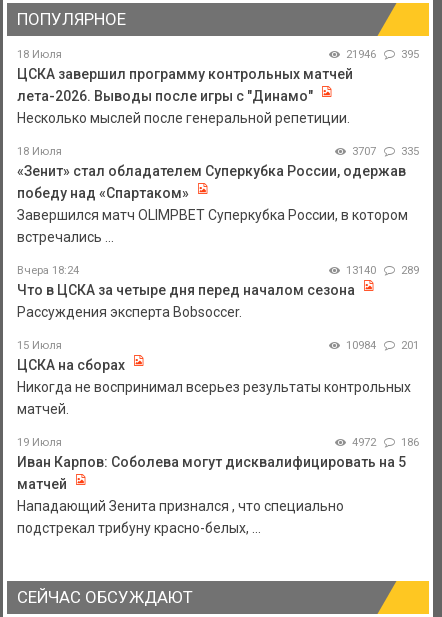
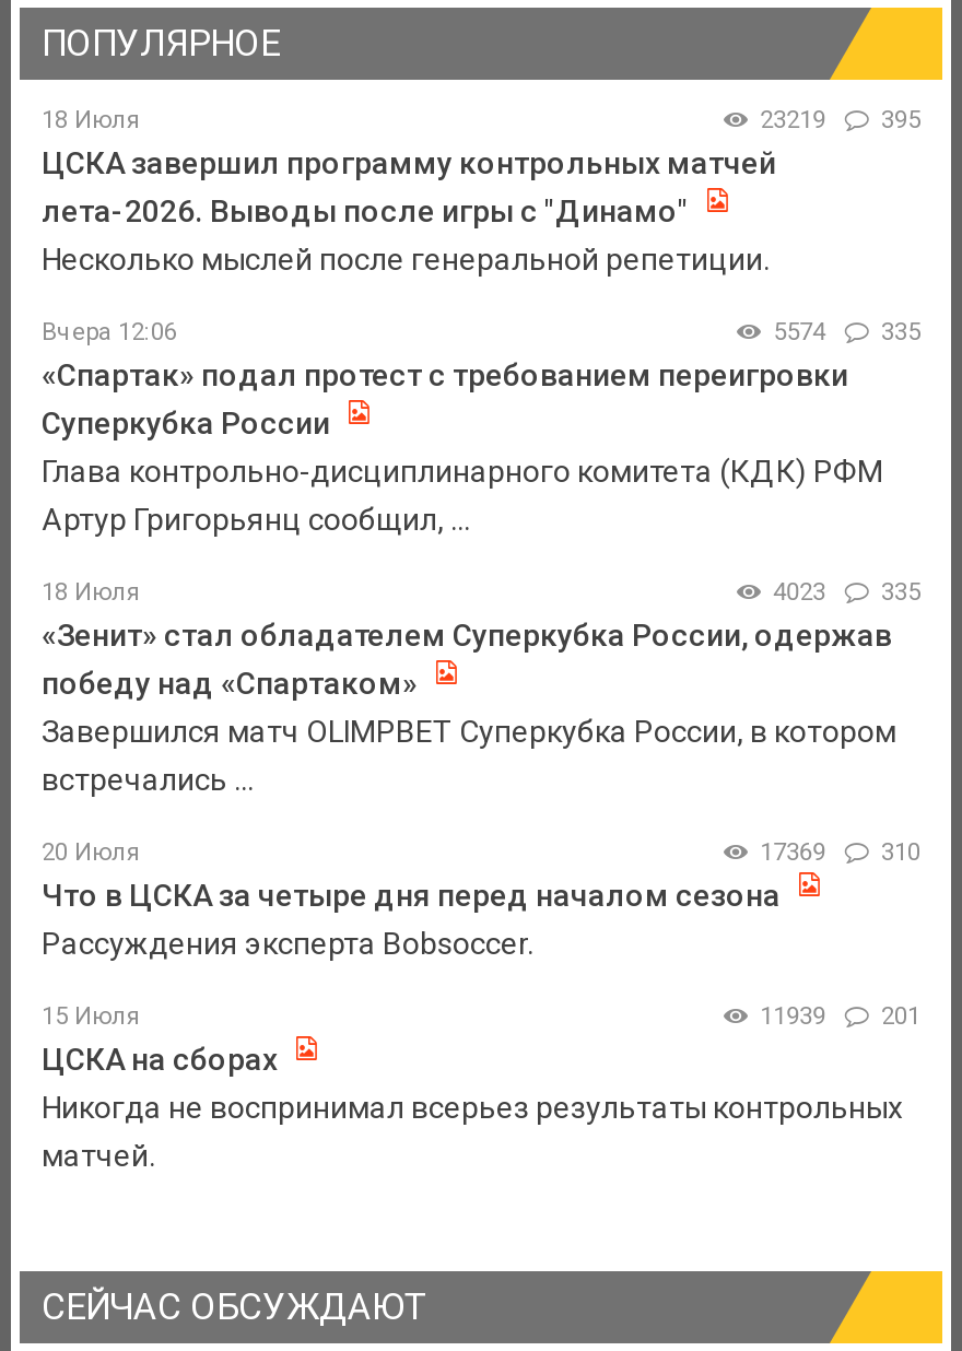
- 21946 395
+ 23219 395

+ Вчера 12:06
+ 5574
+ 335
+ «Спартак» подал протест с требованием переигровки
+ Суперкубка России
+ Глава контрольно-дисциплинарного комитета (КДК) РФМ
+ Артур Григорьянц сообщил, ...

moved down: 18 Июля | 335 | «Зенит» стал обладателем Суперкубка России, одержав | победу над «Спартаком» | Завершился матч OLIMPBET Суперкубка России, в котором | встречались ...

- 3707 335
+ 4023 335

- Вчера 18:24
- 13140
- 289
+ 20 Июля
+ 17369
+ 310

moved down: Что в ЦСКА за четыре дня перед началом сезона | Рассуждения эксперта Bobsoccer. | 15 Июля | 201 | ЦСКА на сборах | Никогда не воспринимал всерьез результаты контрольных | матчей.

- 10984 201
+ 11939 201

- 19 Июля
- 4972
- 186
- Иван Карпов: Соболева могут дисквалифицировать на 5
- матчей
- Нападающий Зенита признался , что специально
- подстрекал трибуну красно-белых, ...
